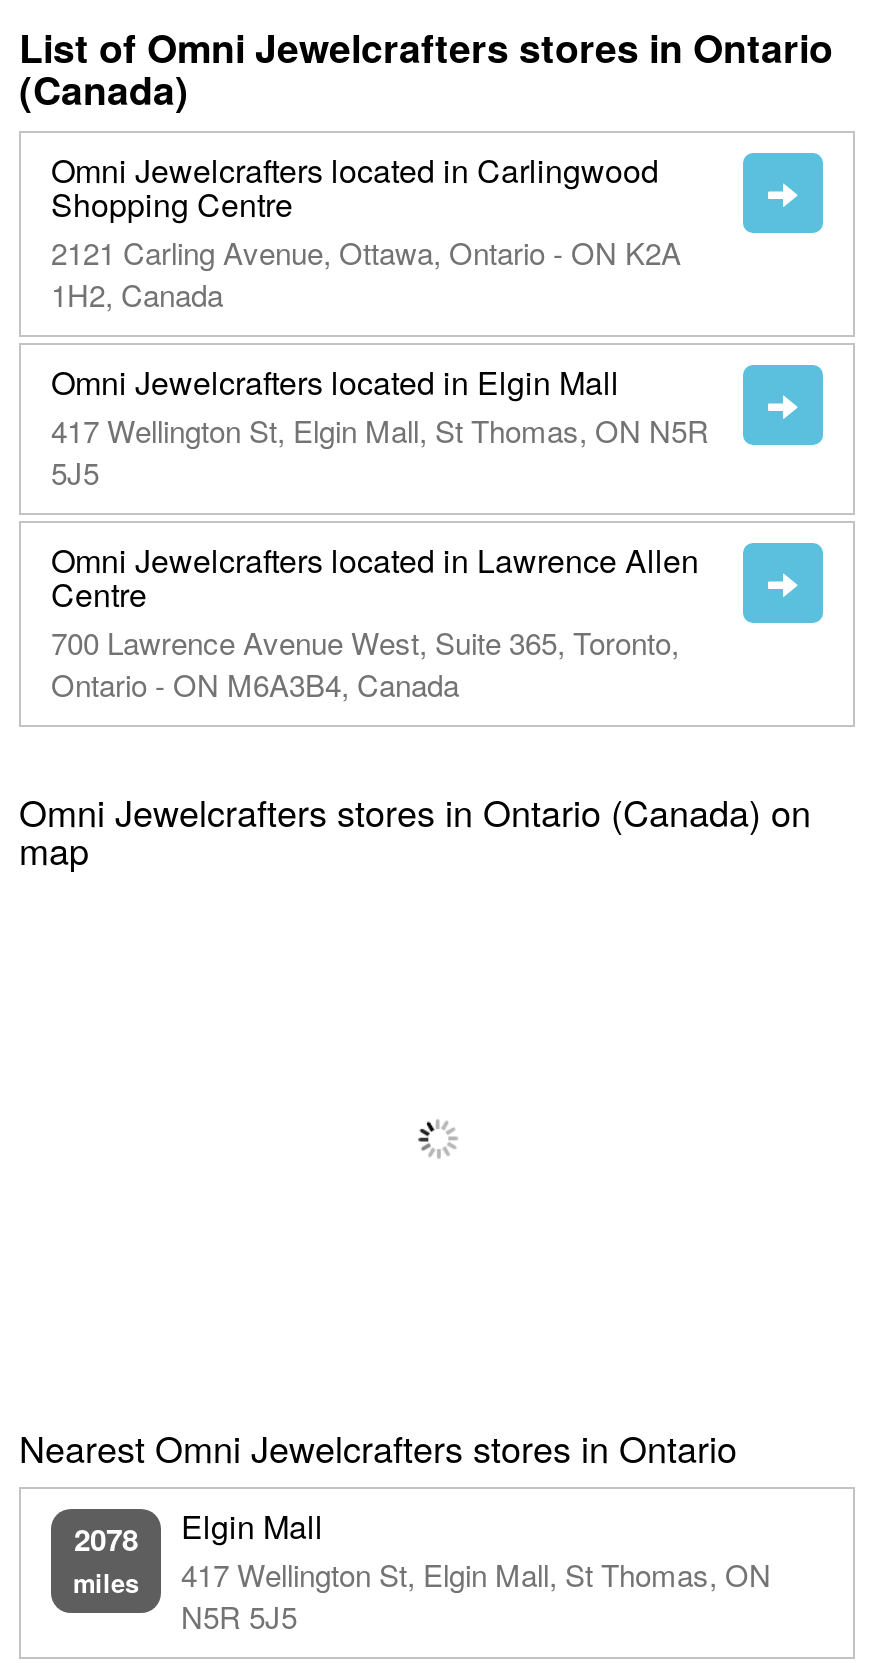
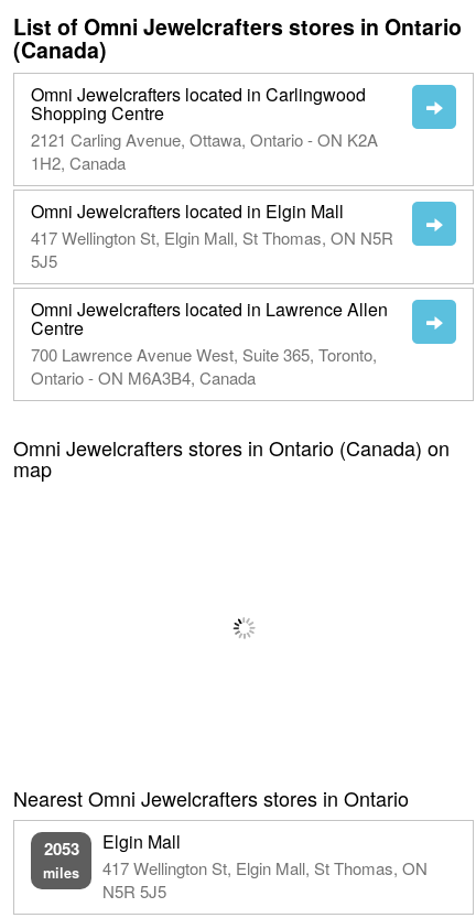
- 2078 Elgin Mall
+ 2053 Elgin Mall
